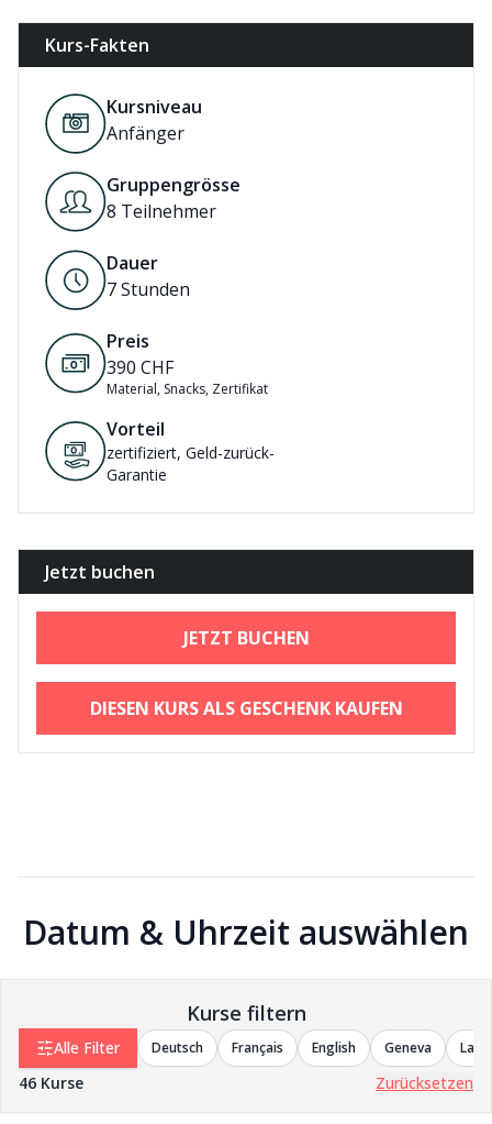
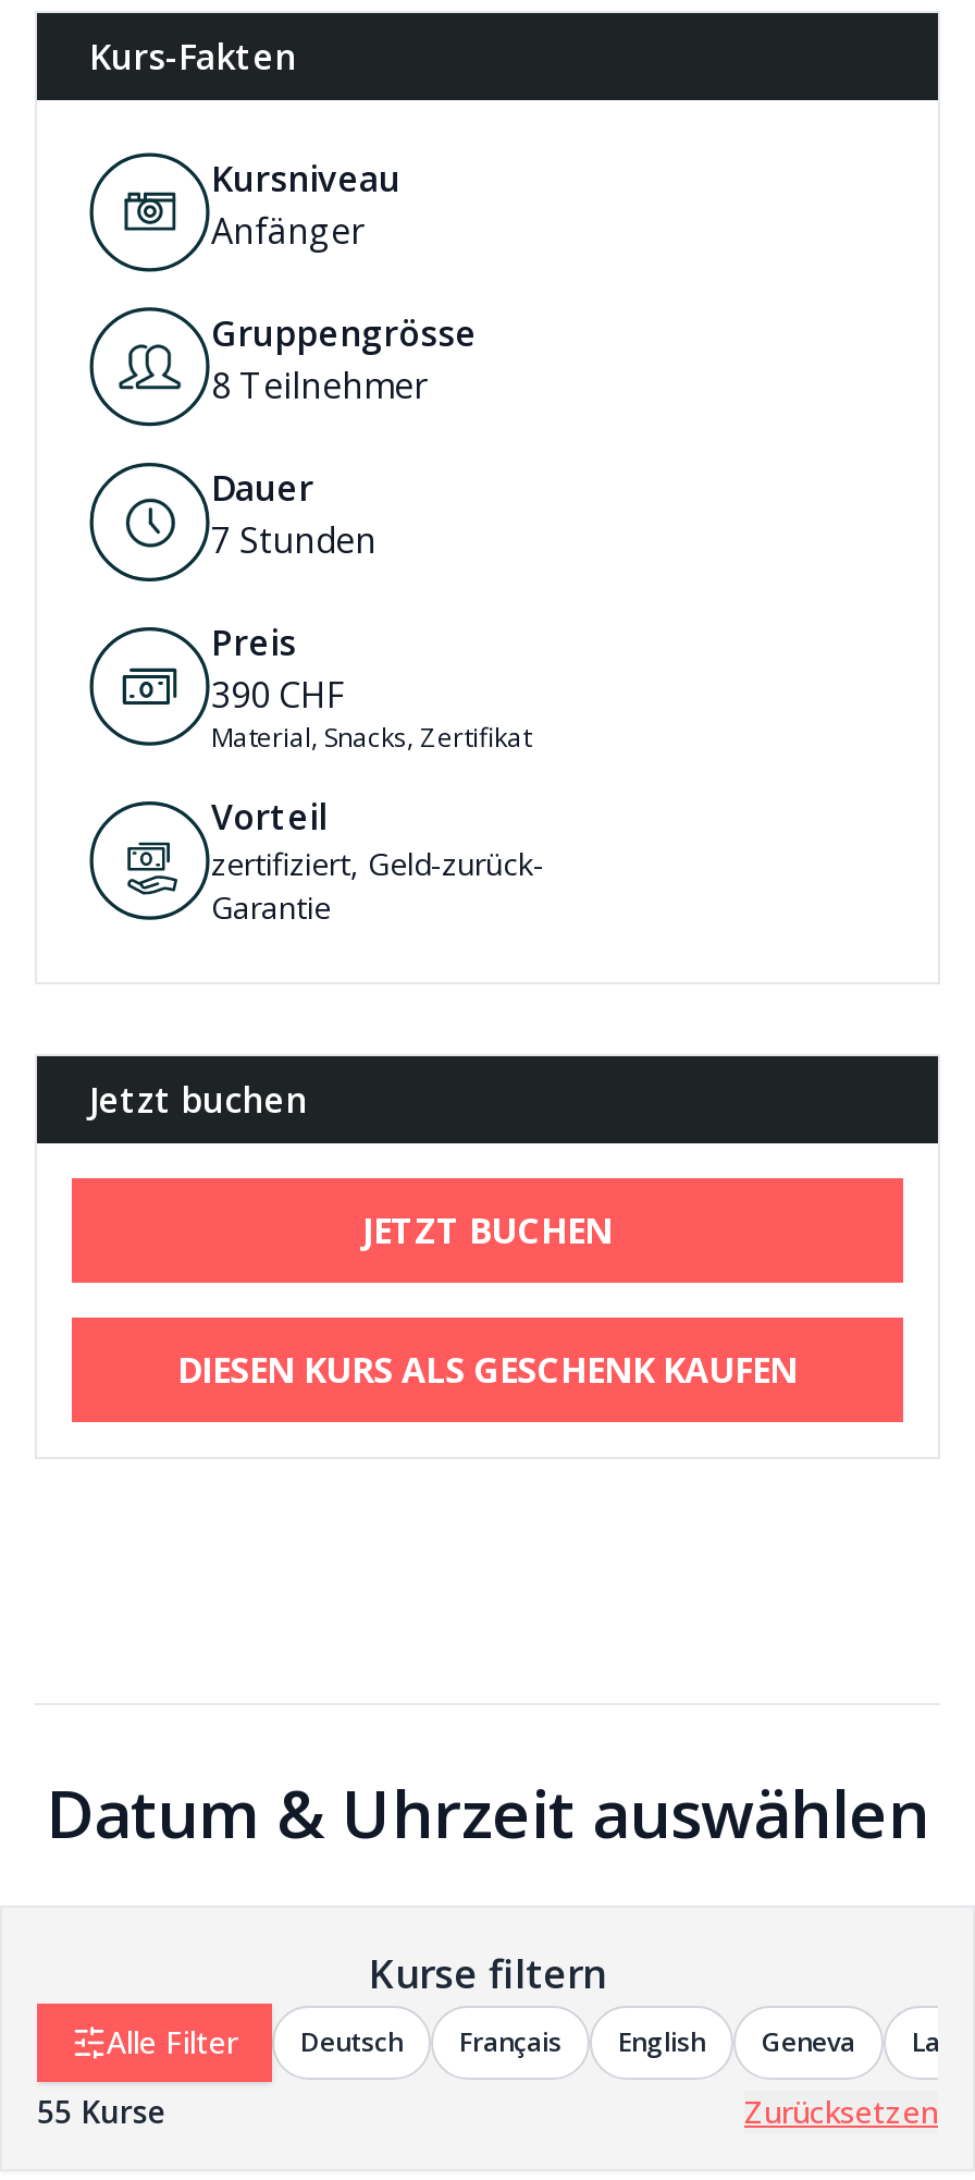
- 46 Kurse
+ 55 Kurse
